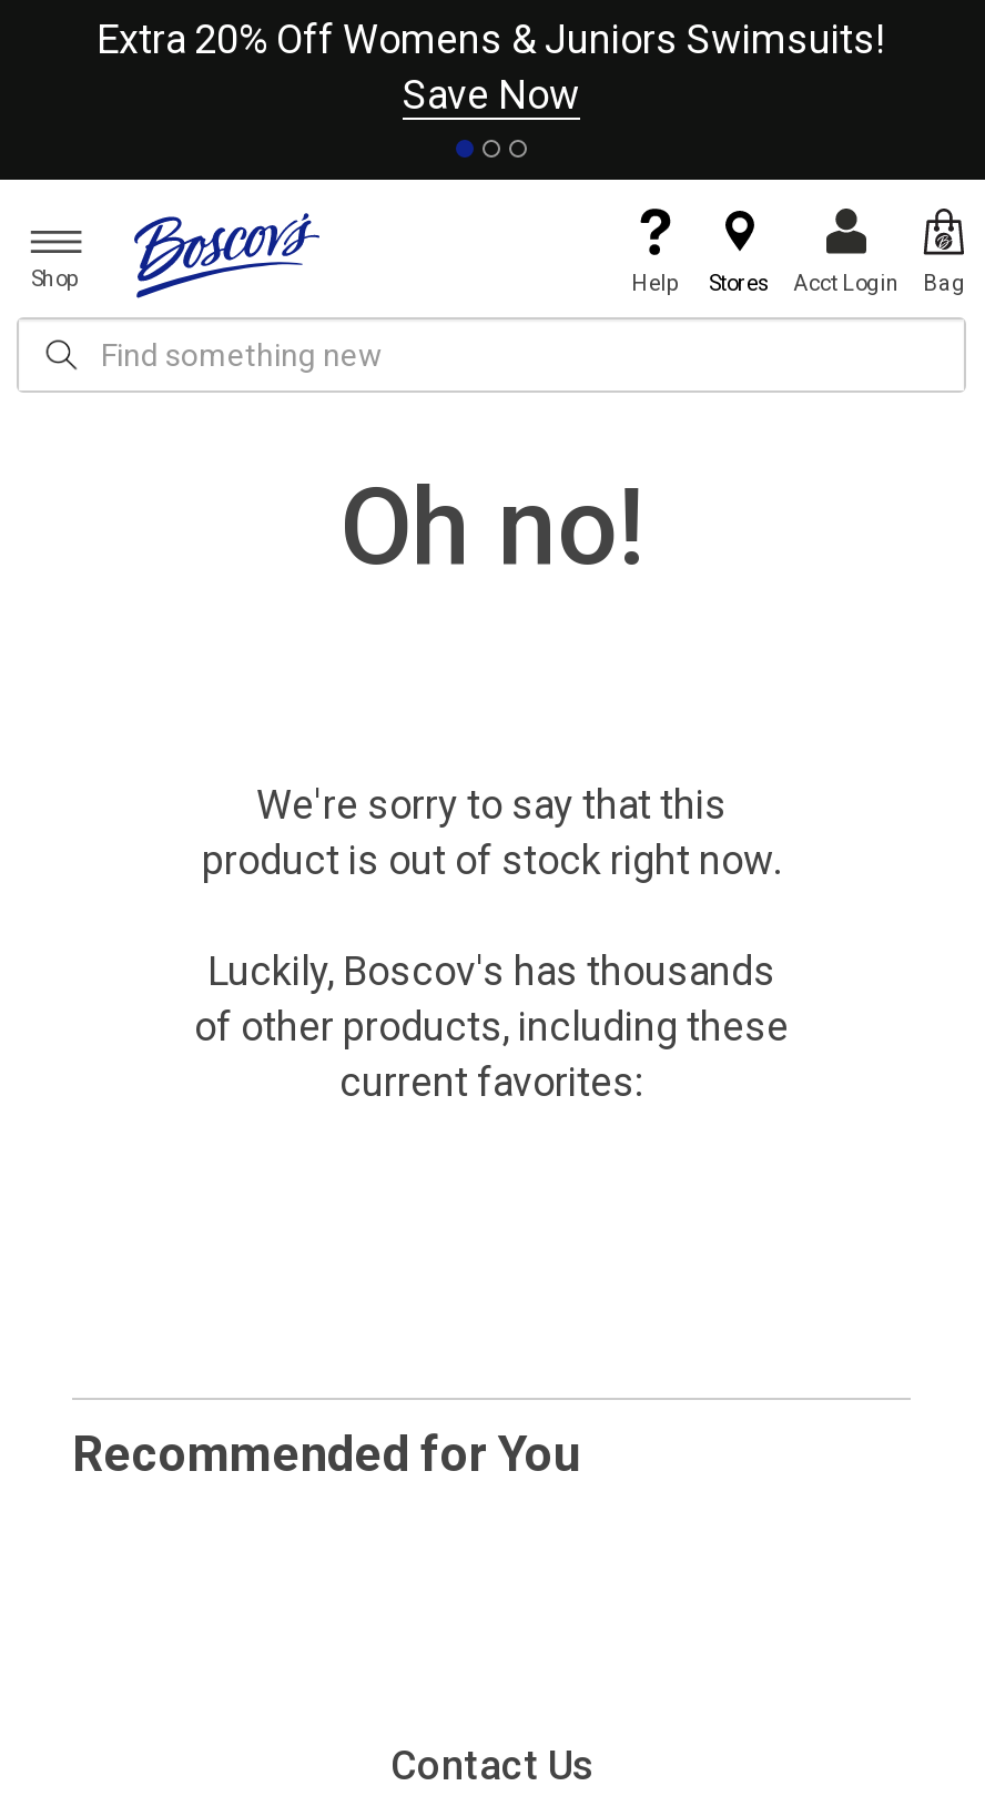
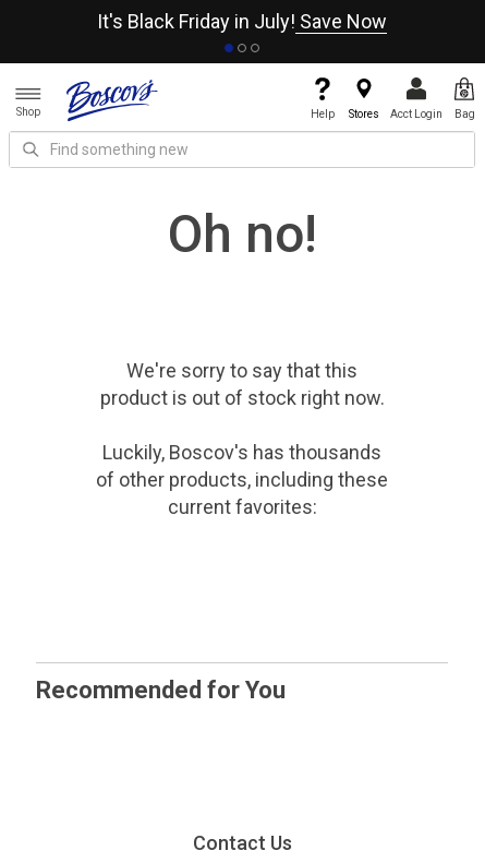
- Extra 20% Off Womens & Juniors Swimsuits!
- Save Now
+ It's Black Friday in July! Save Now
